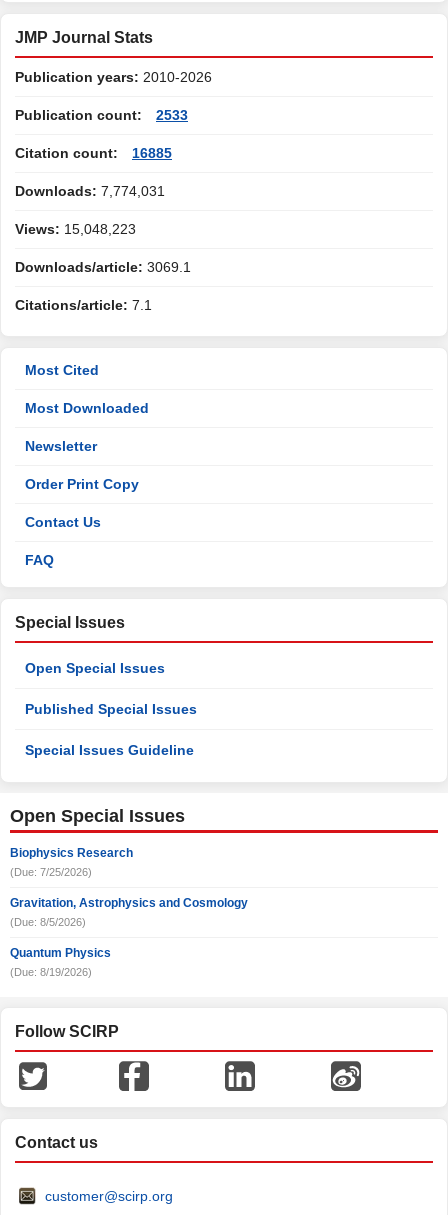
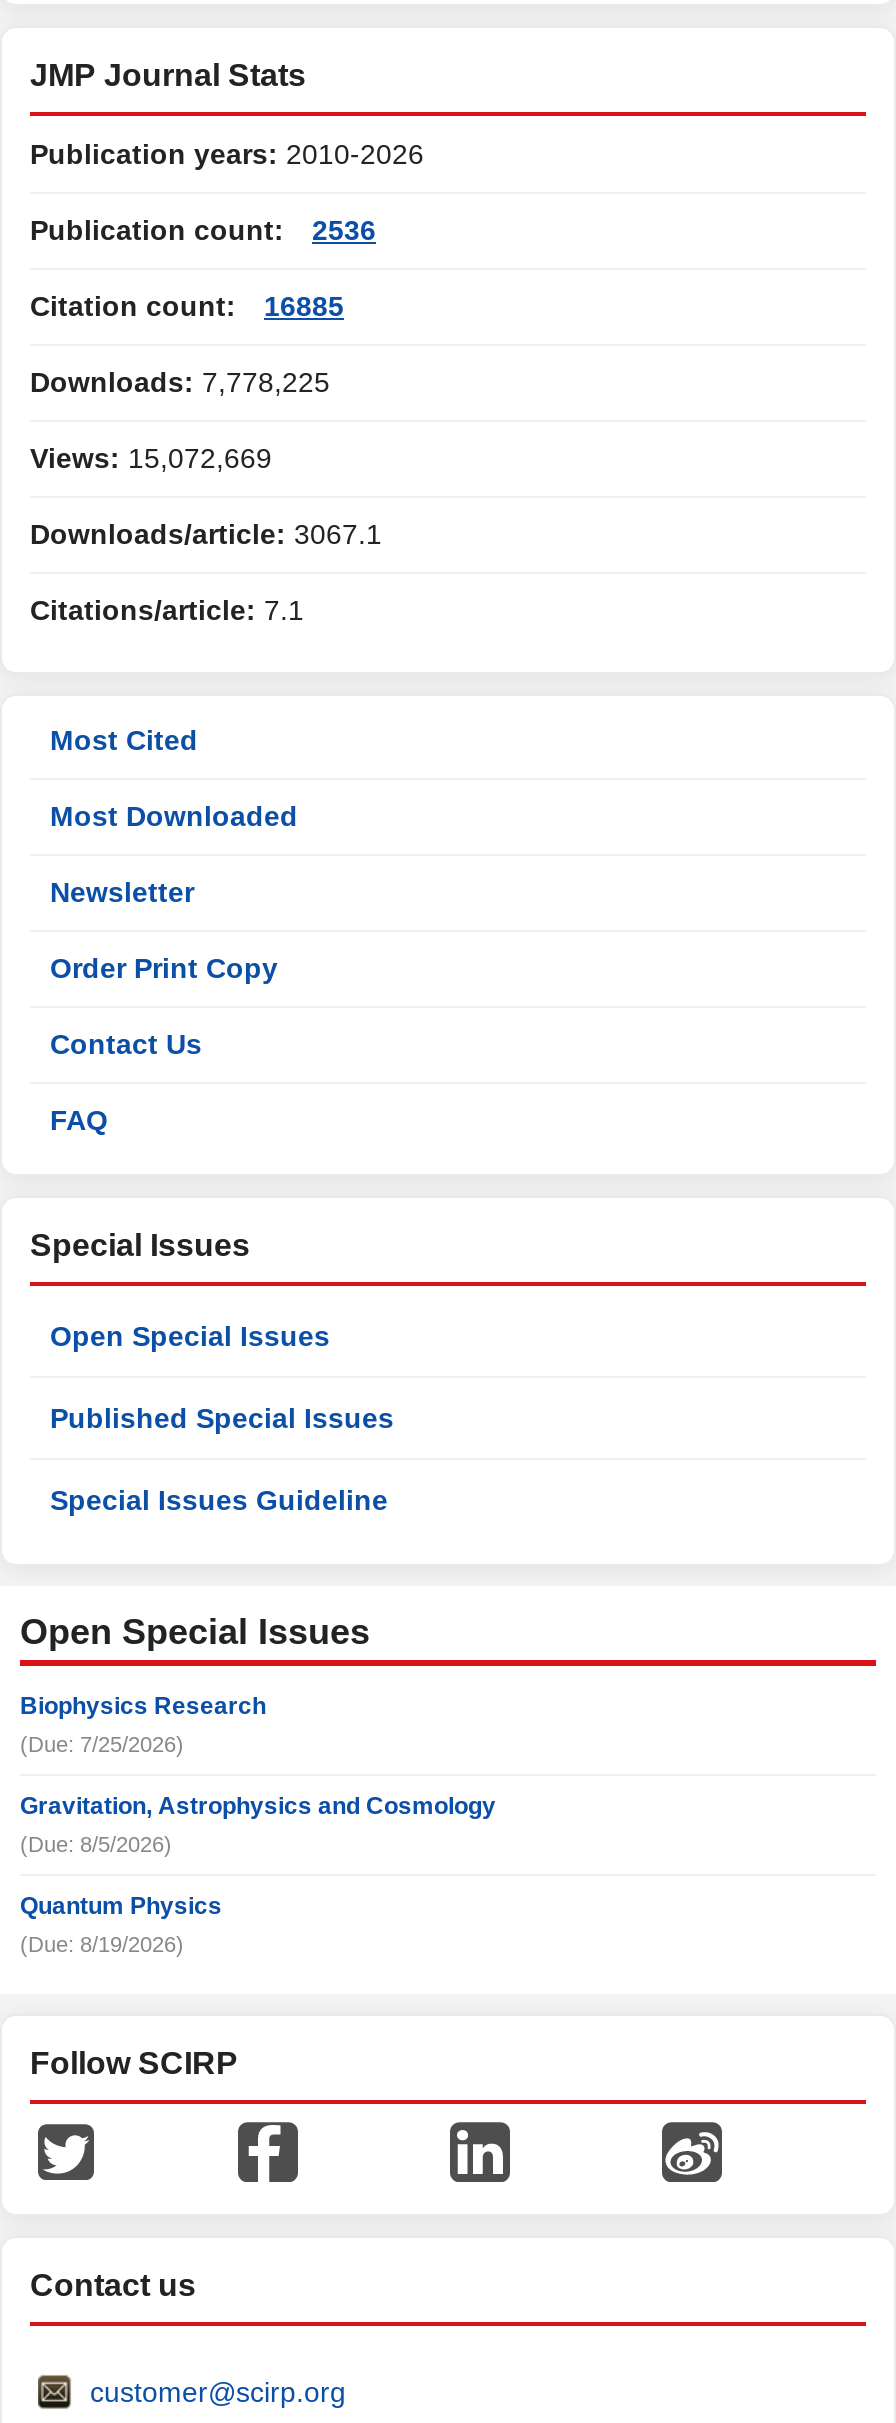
- Publication count: 2533
+ Publication count: 2536

- Downloads: 7,774,031
+ Downloads: 7,778,225

- Views: 15,048,223
+ Views: 15,072,669

- Downloads/article: 3069.1
+ Downloads/article: 3067.1
